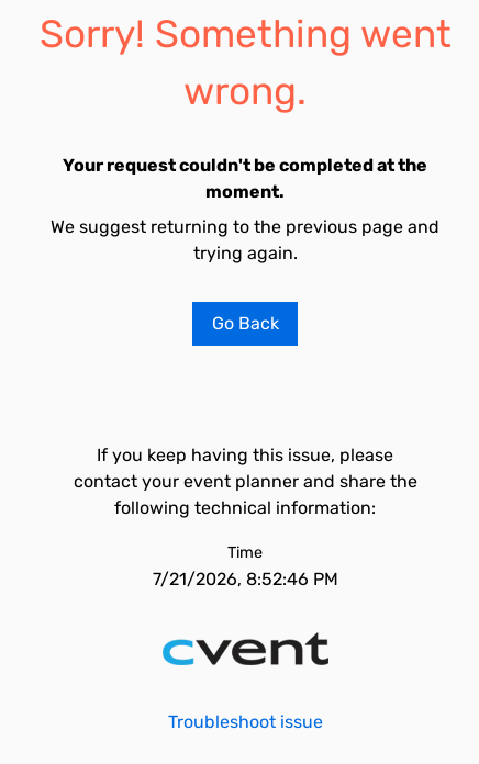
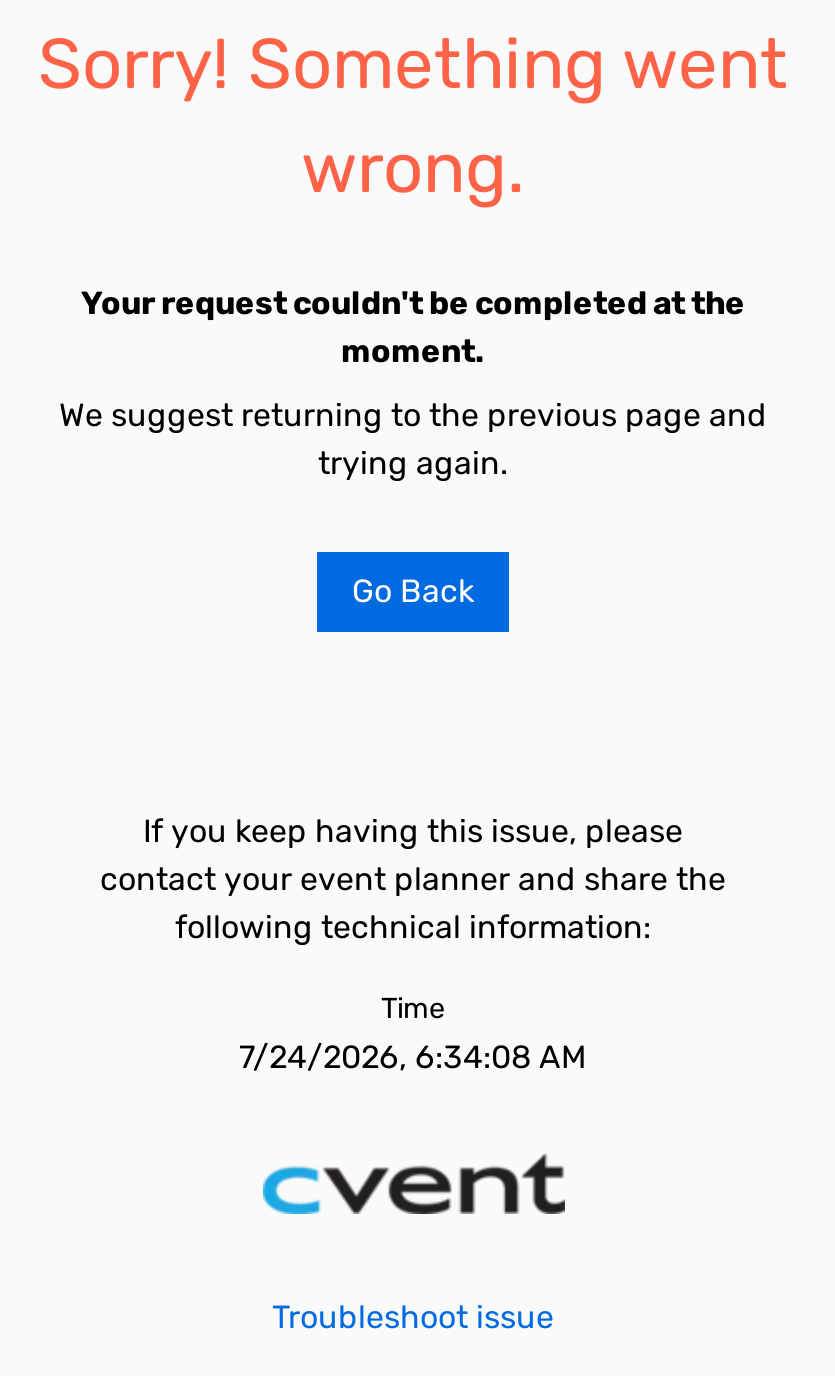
- 7/21/2026, 8:52:46 PM
+ 7/24/2026, 6:34:08 AM
